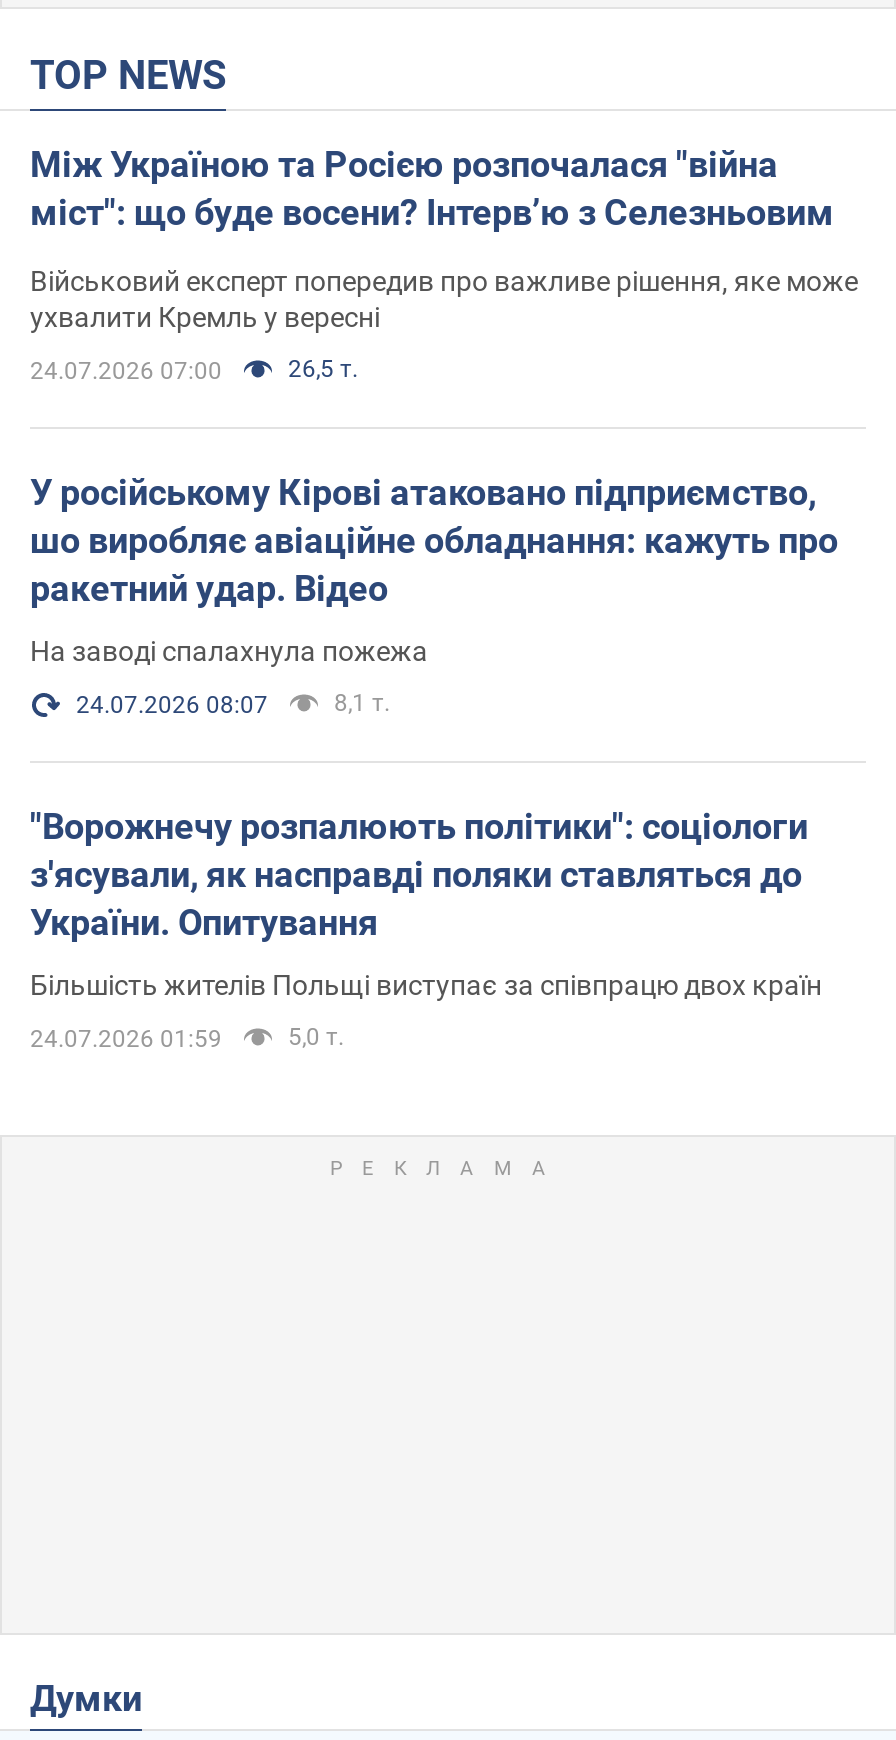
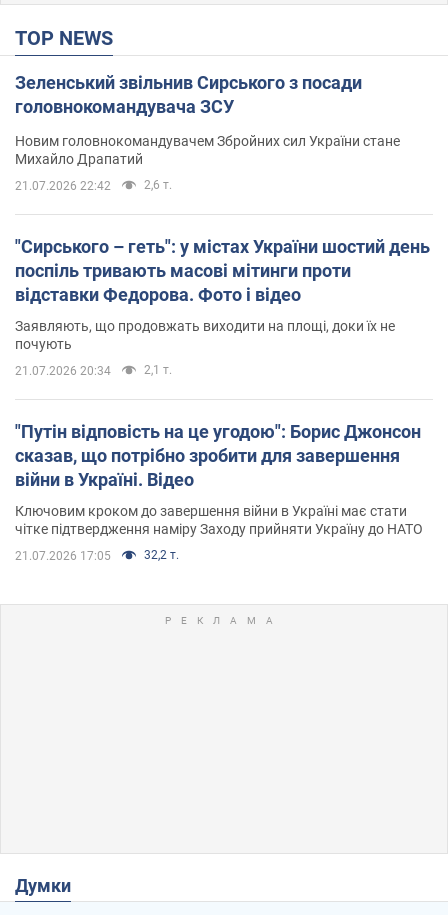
- Між Україною та Росією розпочалася "війна
- міст": що буде восени? Інтерв’ю з Селезньовим
+ Зеленський звільнив Сирського з посади
+ головнокомандувача ЗСУ

- Військовий експерт попередив про важливе рішення, яке може
- ухвалити Кремль у вересні
+ Новим головнокомандувачем Збройних сил України стане
+ Михайло Драпатий

- 24.07.2026 07:00
- 26,5 т.
+ 21.07.2026 22:42
+ 2,6 т.

- У російському Кірові атаковано підприємство,
- шо виробляє авіаційне обладнання: кажуть про
- ракетний удар. Відео
+ "Сирського – геть": у містах України шостий день
+ поспіль тривають масові мітинги проти
+ відставки Федорова. Фото і відео

- На заводі спалахнула пожежа
+ Заявляють, що продовжать виходити на площі, доки їх не
+ почують

- 24.07.2026 08:07
- 8,1 т.
+ 21.07.2026 20:34
+ 2,1 т.

- "Ворожнечу розпалюють політики": соціологи
- з'ясували, як насправді поляки ставляться до
- України. Опитування
+ "Путін відповість на це угодою": Борис Джонсон
+ сказав, що потрібно зробити для завершення
+ війни в Україні. Відео

- Більшість жителів Польщі виступає за співпрацю двох країн
+ Ключовим кроком до завершення війни в Україні має стати
+ чітке підтвердження наміру Заходу прийняти Україну до НАТО

- 24.07.2026 01:59
- 5,0 т.
+ 21.07.2026 17:05
+ 32,2 т.
